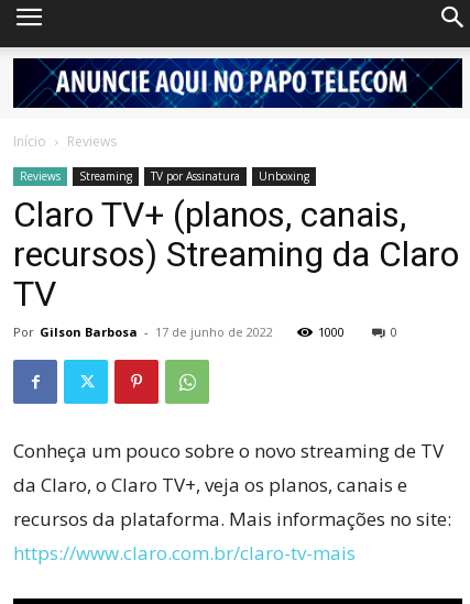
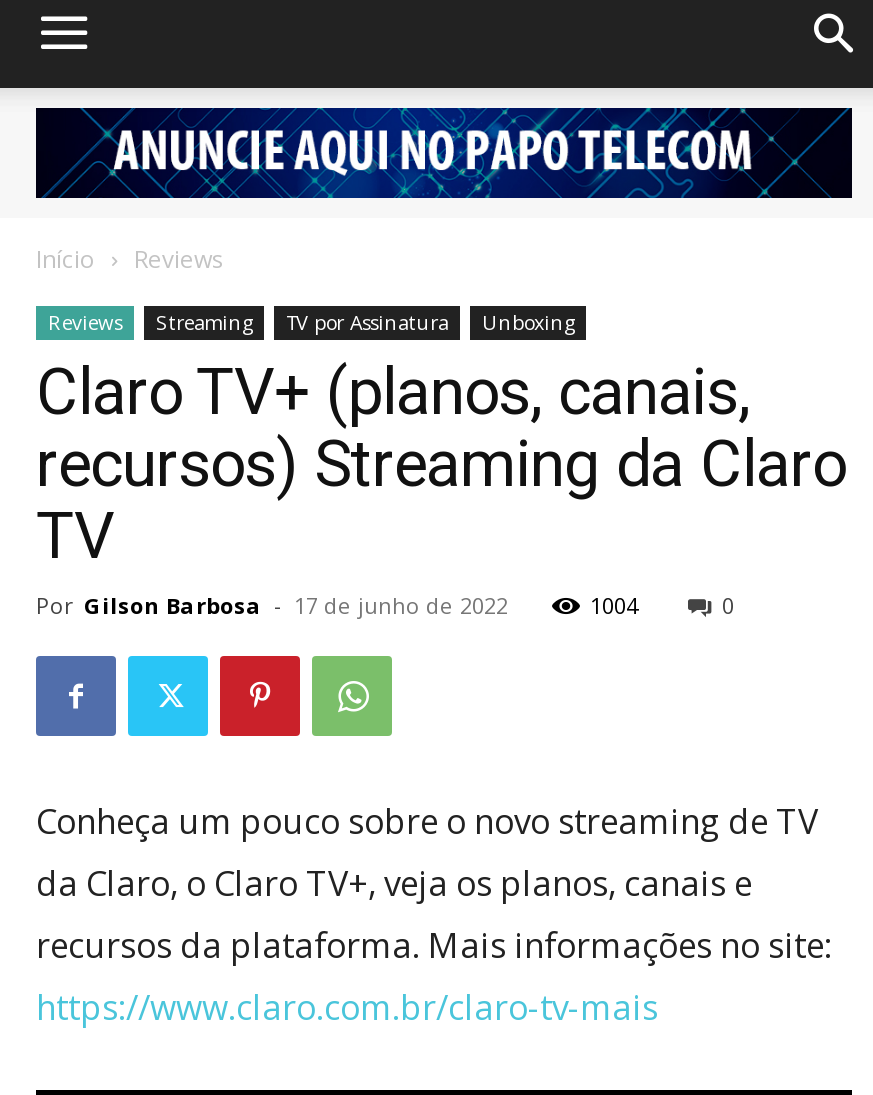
- 1000
+ 1004
